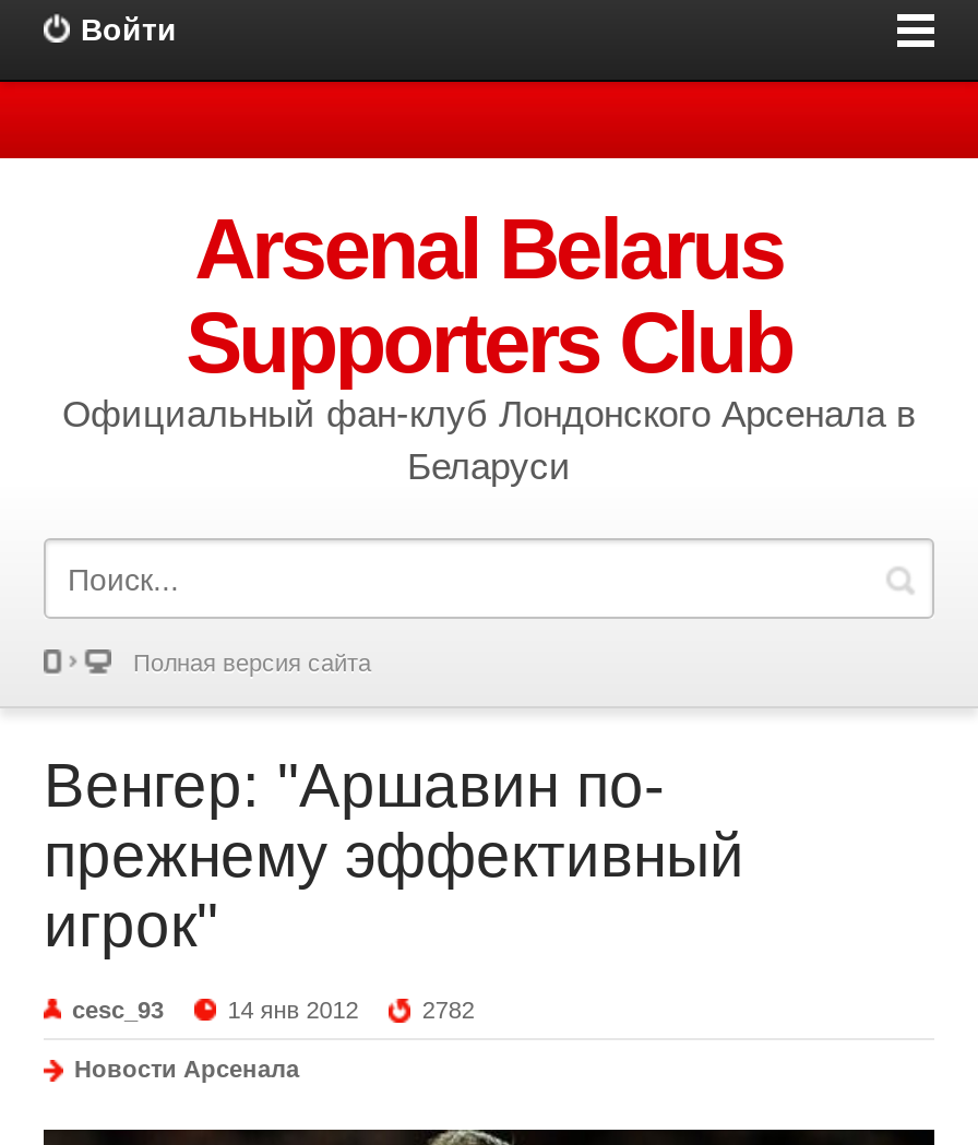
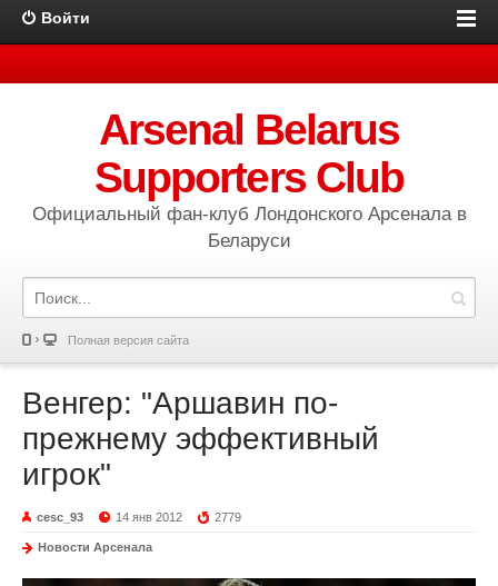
- 2782
+ 2779
